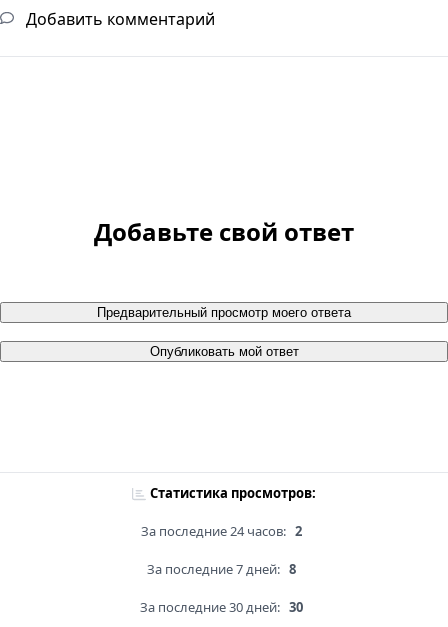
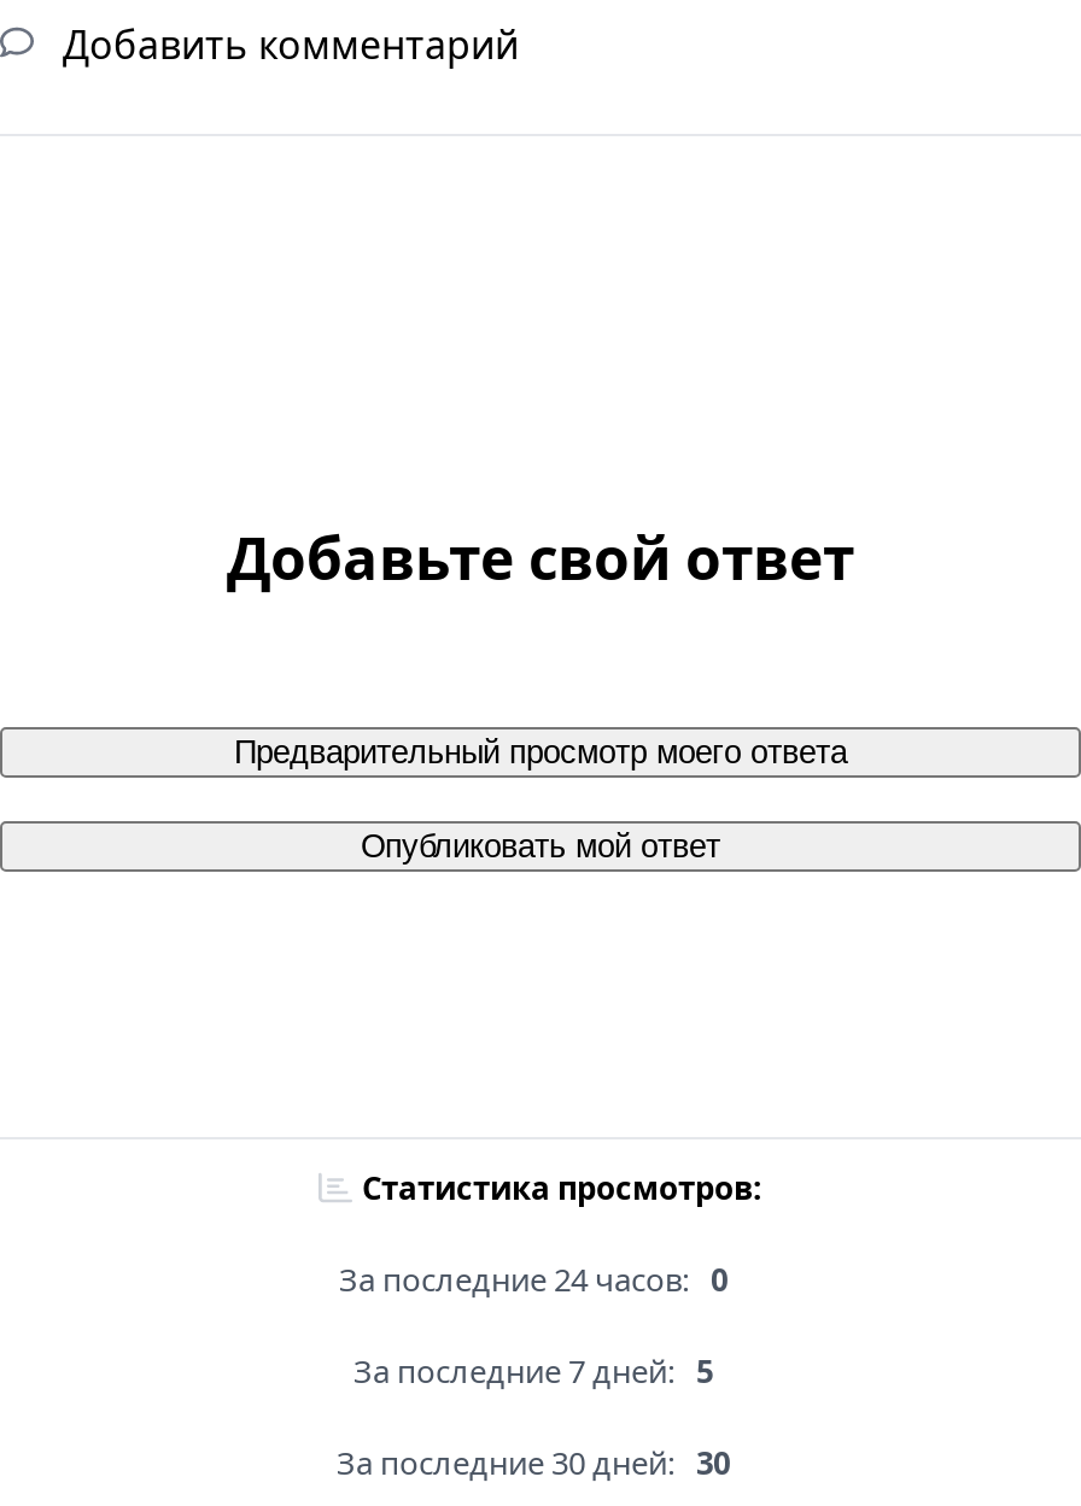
- За последние 24 часов: 2
+ За последние 24 часов: 0

- За последние 7 дней: 8
+ За последние 7 дней: 5
